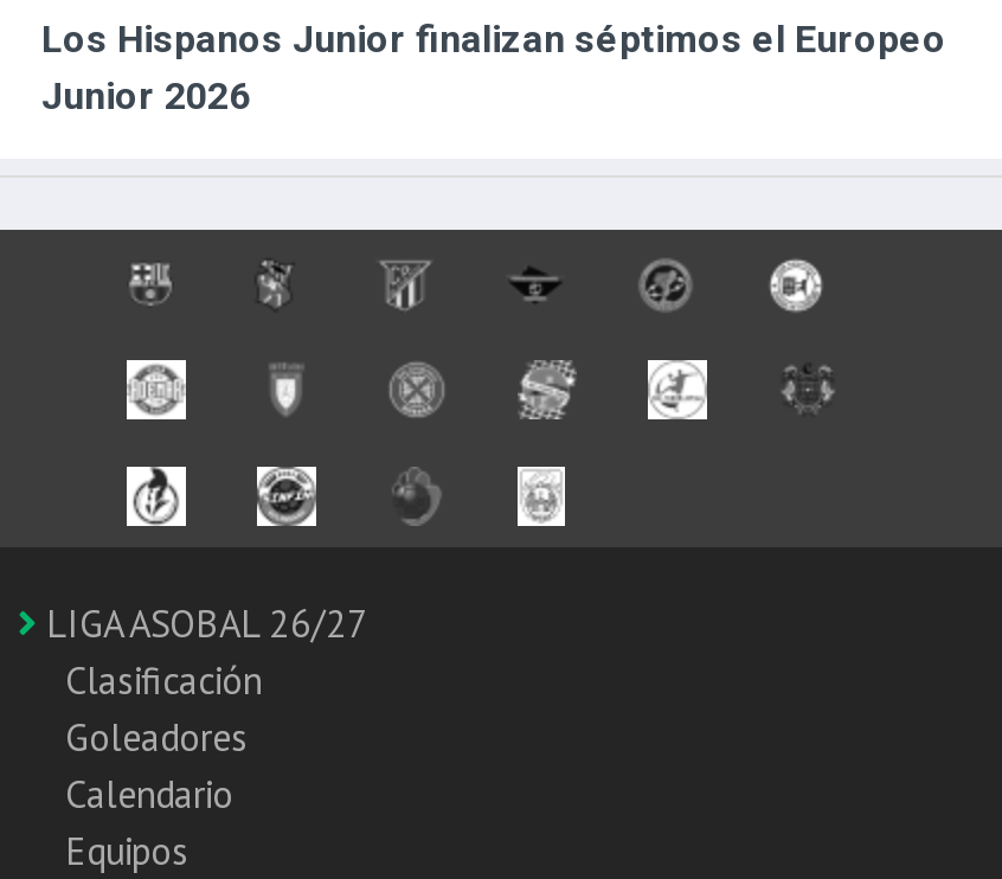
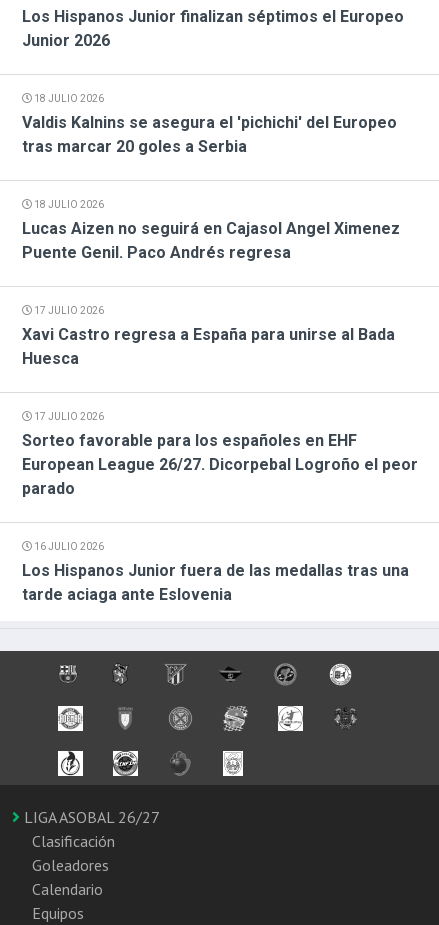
+ 18 JULIO 2026
+ Valdis Kalnins se asegura el 'pichichi' del Europeo
+ tras marcar 20 goles a Serbia
+ 18 JULIO 2026
+ Lucas Aizen no seguirá en Cajasol Angel Ximenez
+ Puente Genil. Paco Andrés regresa
+ 17 JULIO 2026
+ Xavi Castro regresa a España para unirse al Bada
+ Huesca
+ 17 JULIO 2026
+ Sorteo favorable para los españoles en EHF
+ European League 26/27. Dicorpebal Logroño el peor
+ parado
+ 16 JULIO 2026
+ Los Hispanos Junior fuera de las medallas tras una
+ tarde aciaga ante Eslovenia
